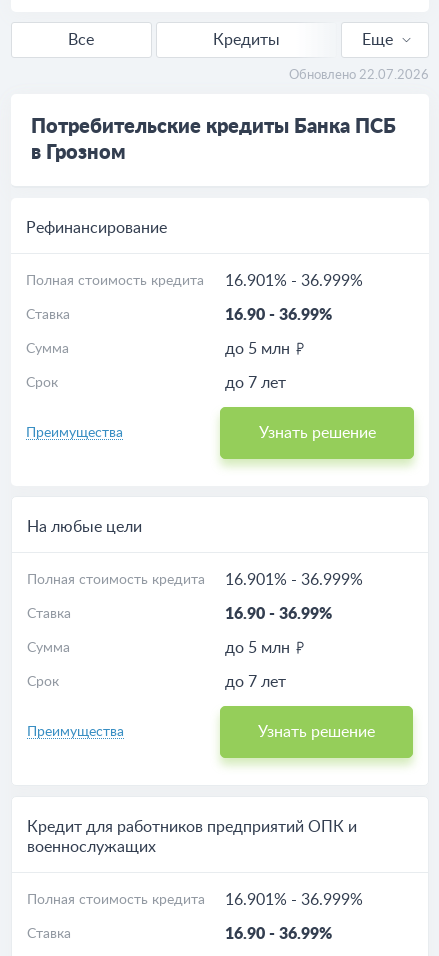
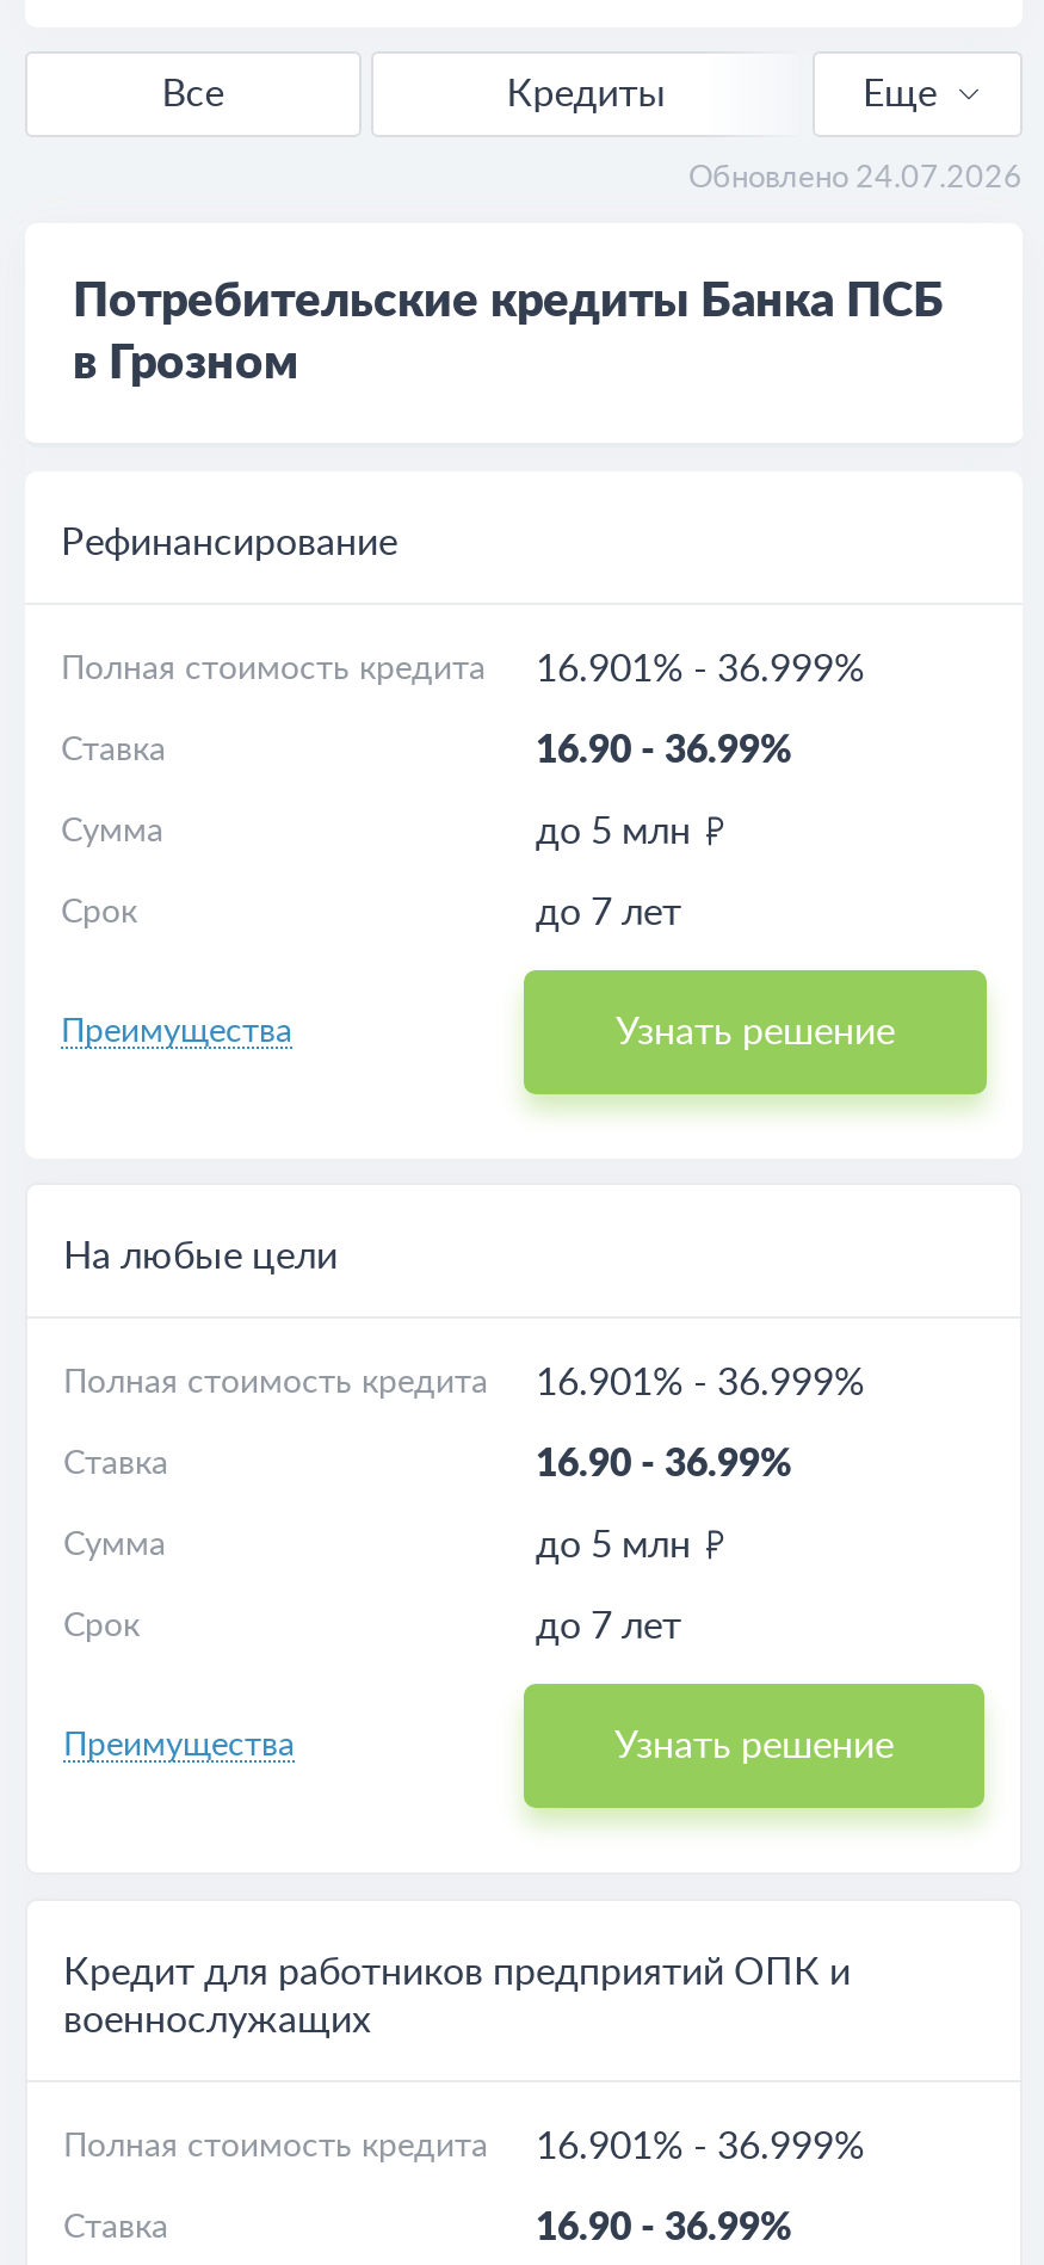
- Обновлено 22.07.2026
+ Обновлено 24.07.2026
